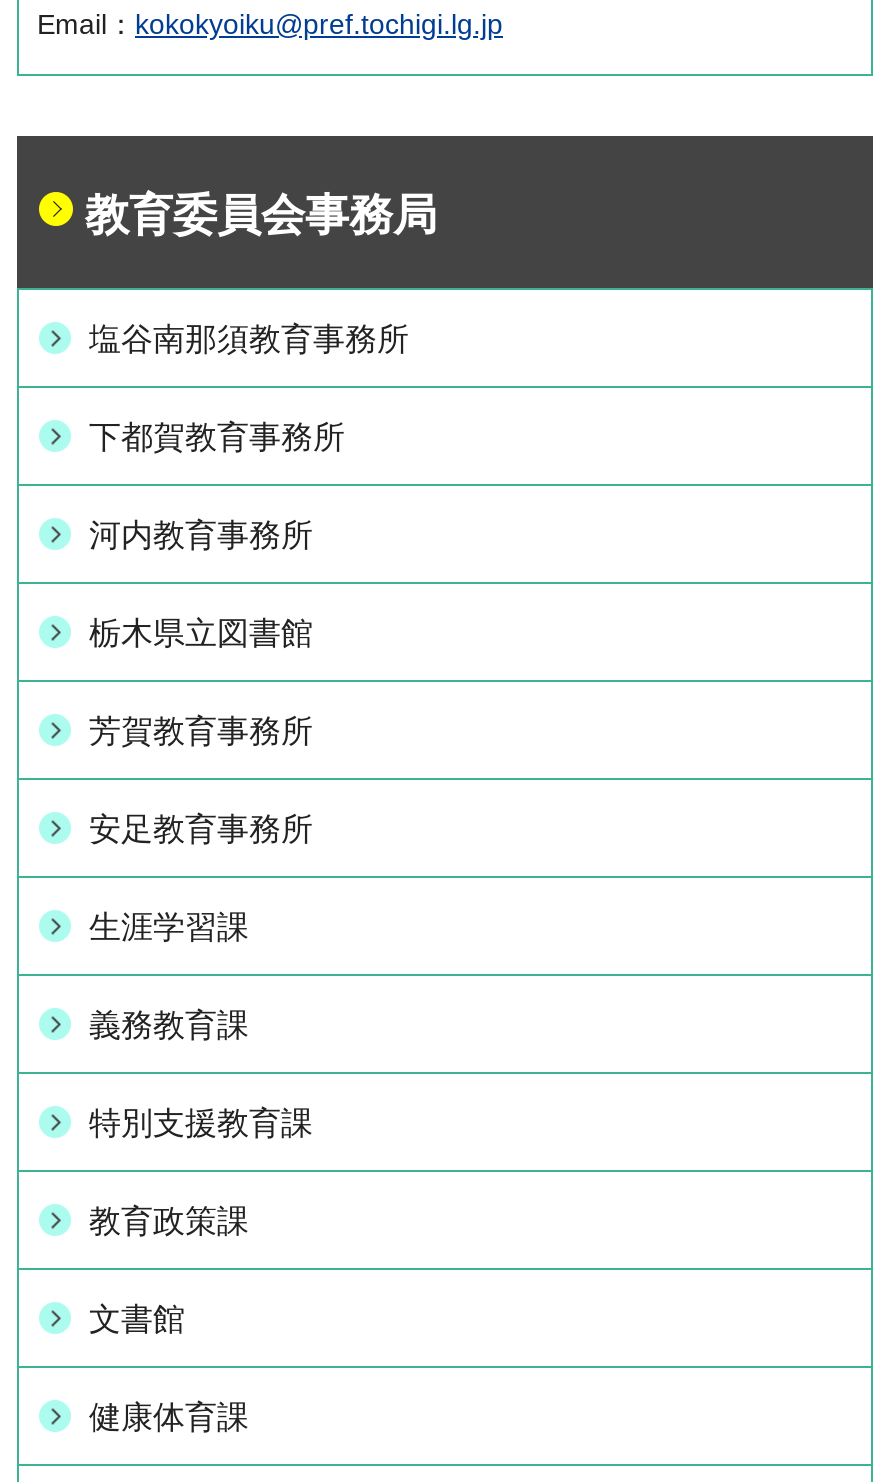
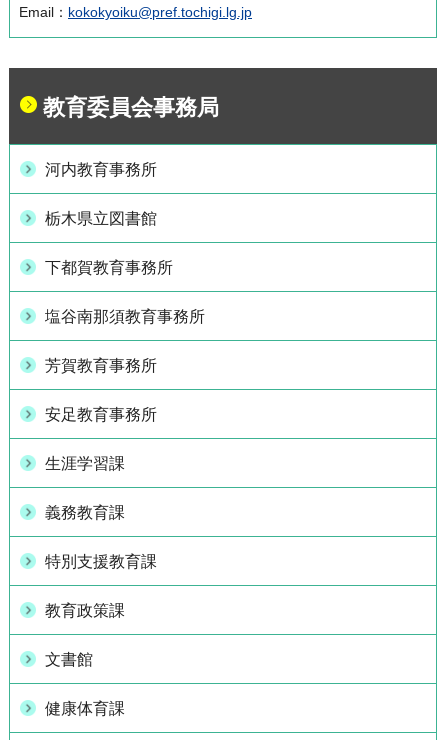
moved down: 下都賀教育事務所 | 塩谷南那須教育事務所

moved up: 河内教育事務所 | 栃木県立図書館
